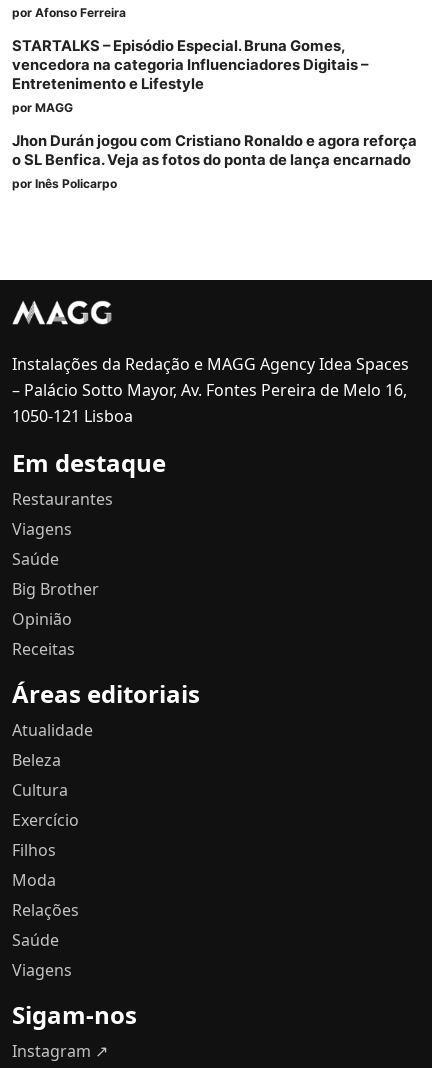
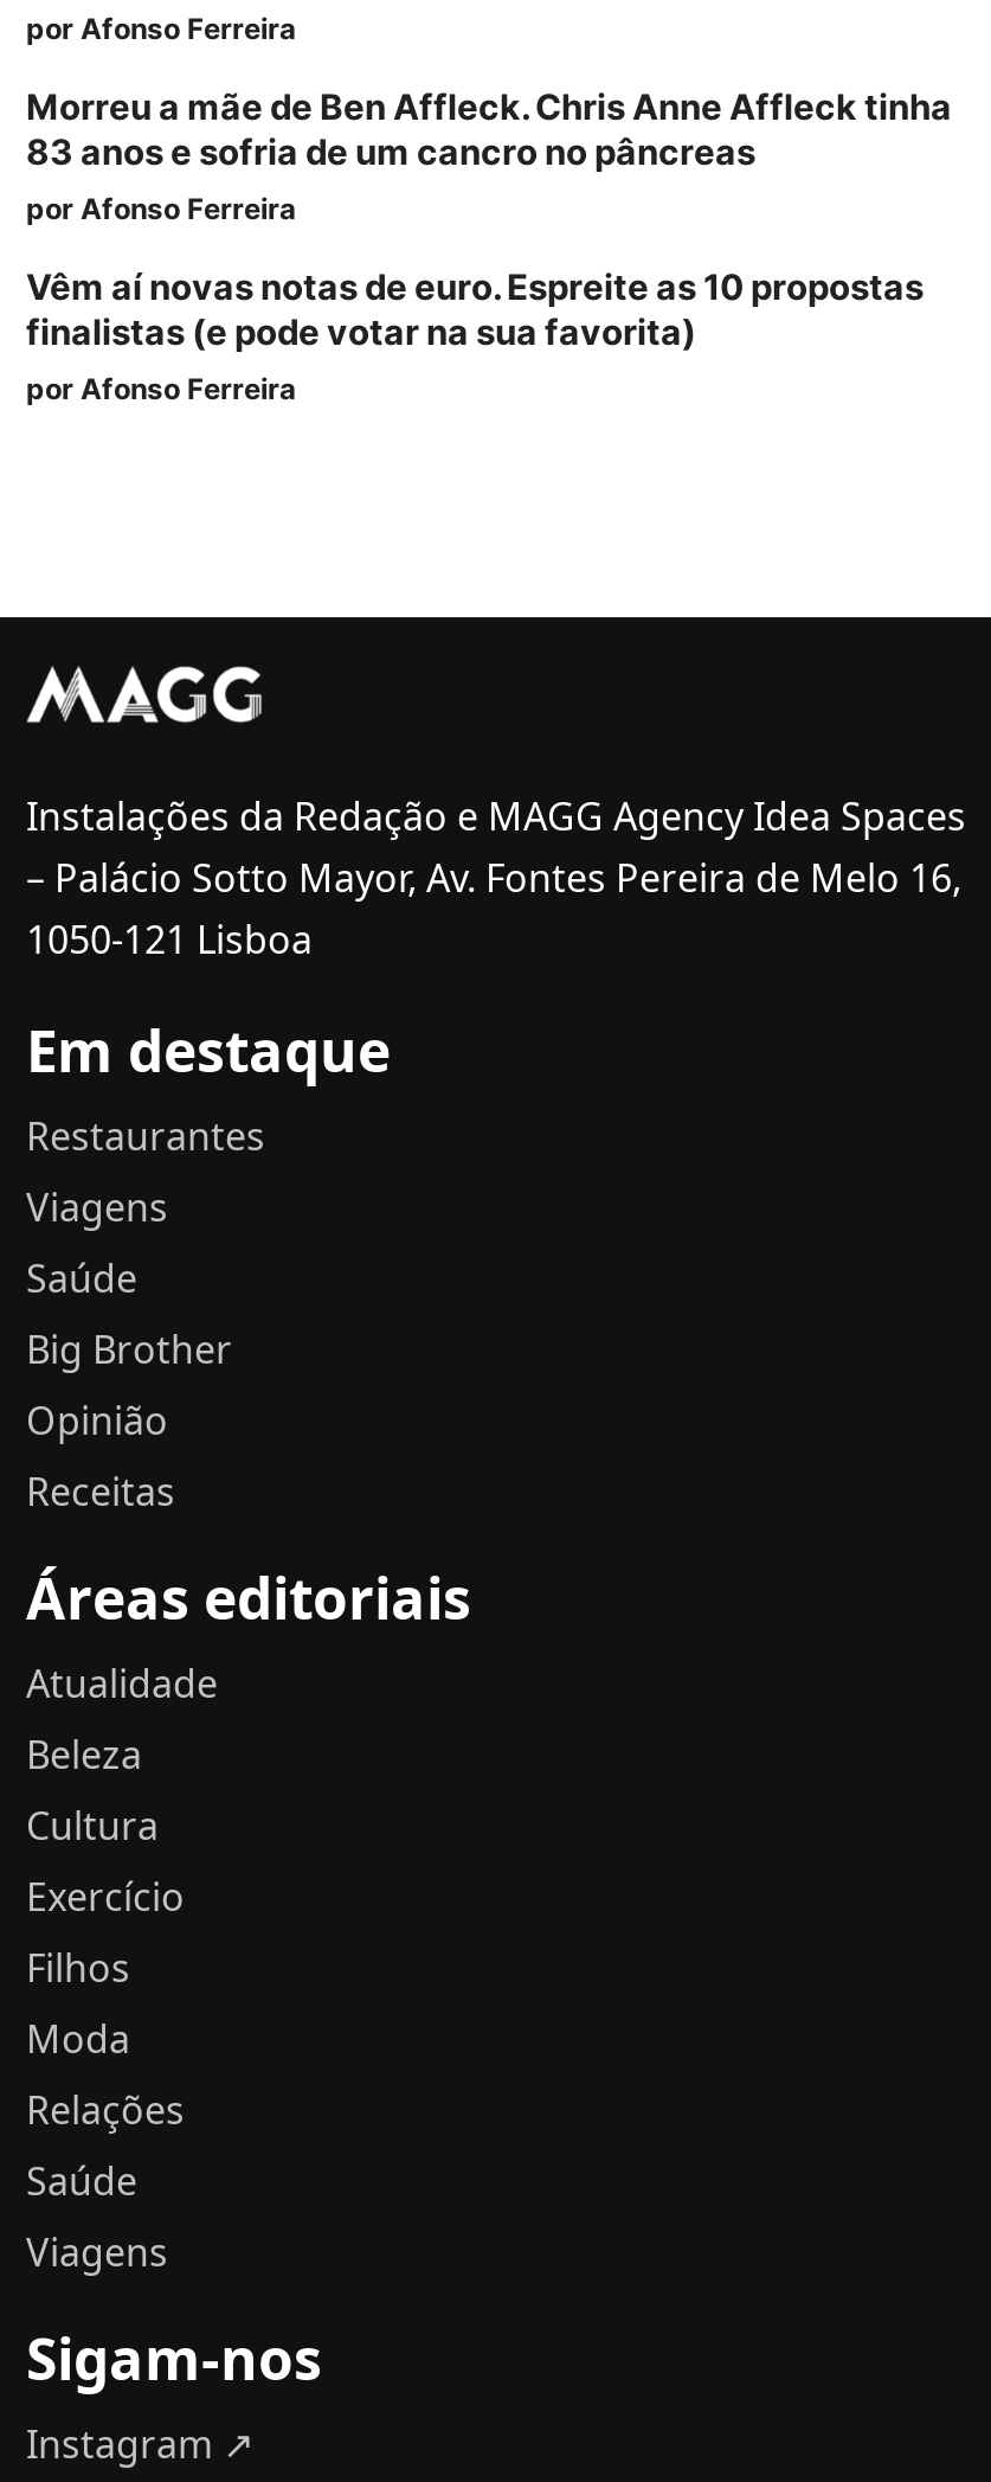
- STARTALKS – Episódio Especial. Bruna Gomes,
- vencedora na categoria Influenciadores Digitais –
- Entretenimento e Lifestyle
- por MAGG
+ Morreu a mãe de Ben Affleck. Chris Anne Affleck tinha
+ 83 anos e sofria de um cancro no pâncreas
+ por Afonso Ferreira

- Jhon Durán jogou com Cristiano Ronaldo e agora reforça
- o SL Benfica. Veja as fotos do ponta de lança encarnado
- por Inês Policarpo
+ Vêm aí novas notas de euro. Espreite as 10 propostas
+ finalistas (e pode votar na sua favorita)
+ por Afonso Ferreira
